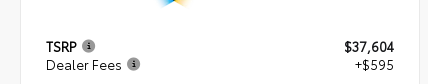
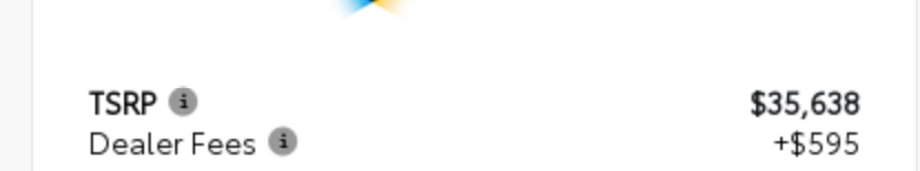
- $37,604
+ $35,638
